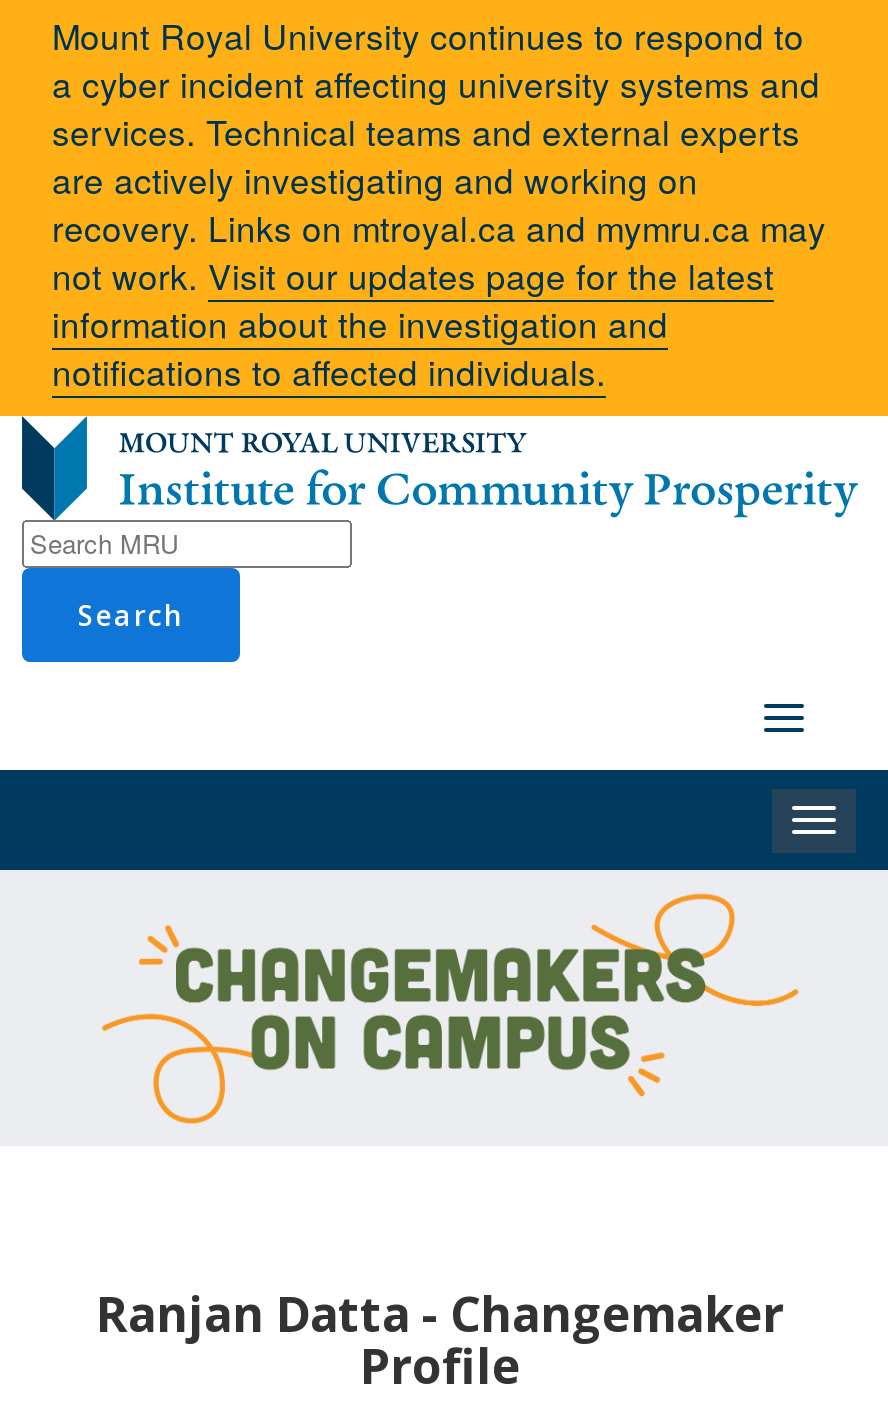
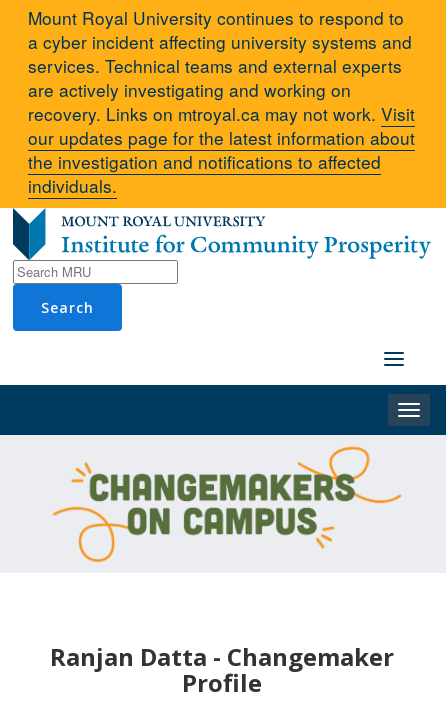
- recovery. Links on mtroyal.ca and mymru.ca may
- not work. Visit our updates page for the latest
- information about the investigation and
- notifications to affected individuals.
+ recovery. Links on mtroyal.ca may not work. Visit
+ our updates page for the latest information about
+ the investigation and notifications to affected
+ individuals.
